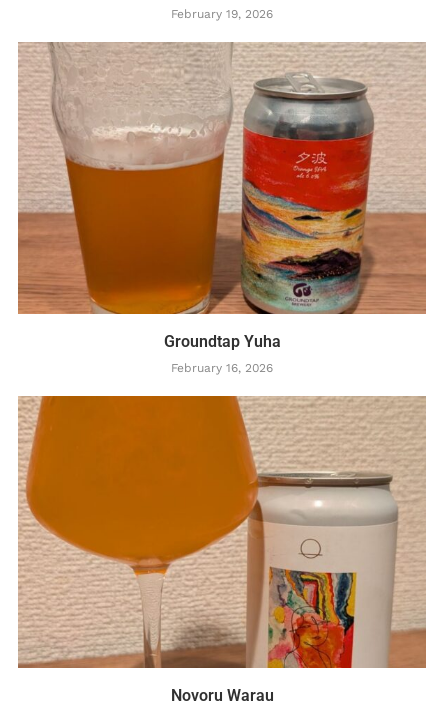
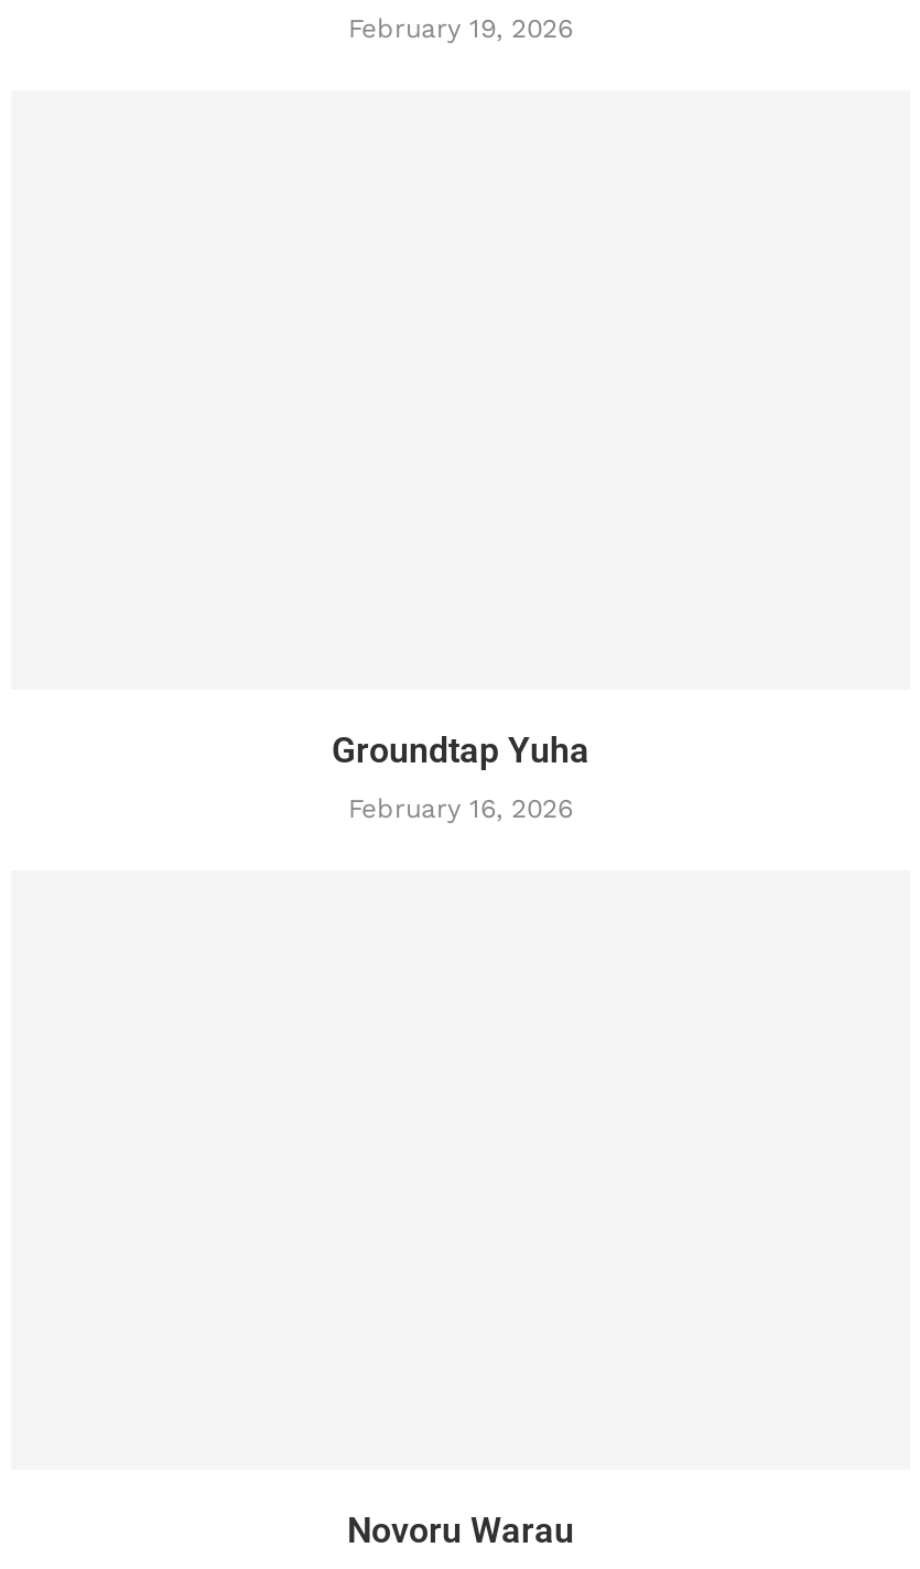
- [image]

- [image]
